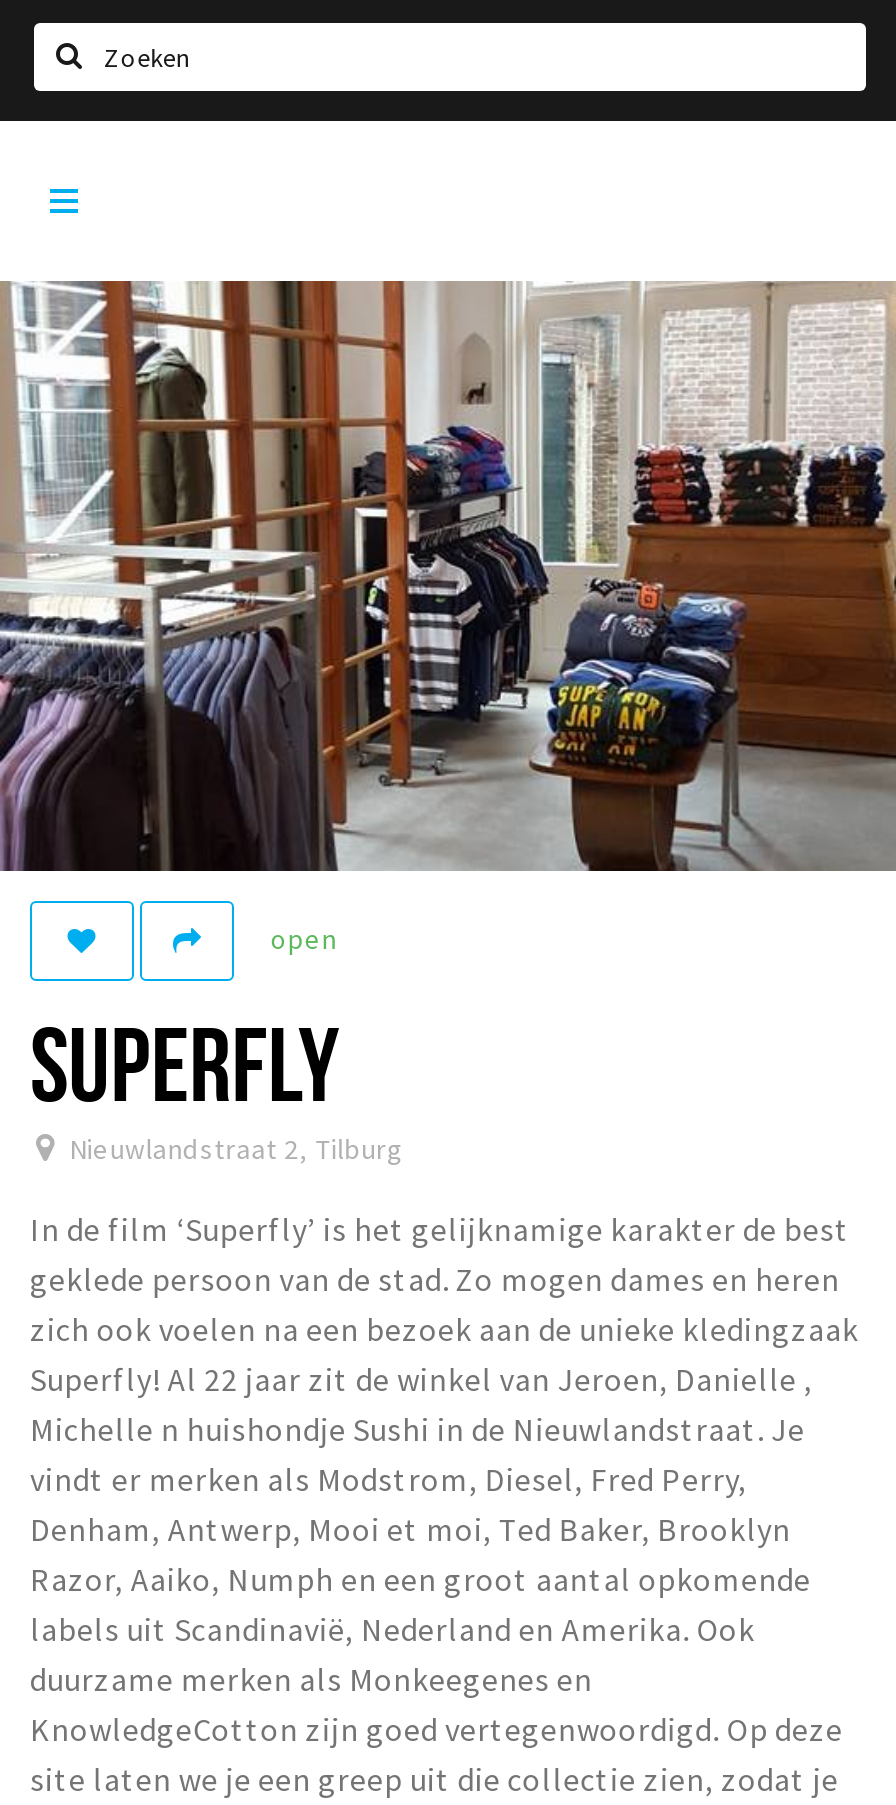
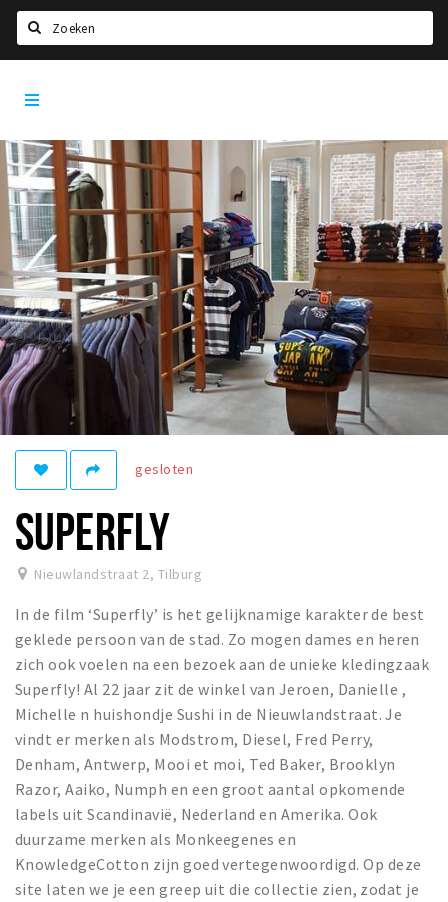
- open
+ gesloten
